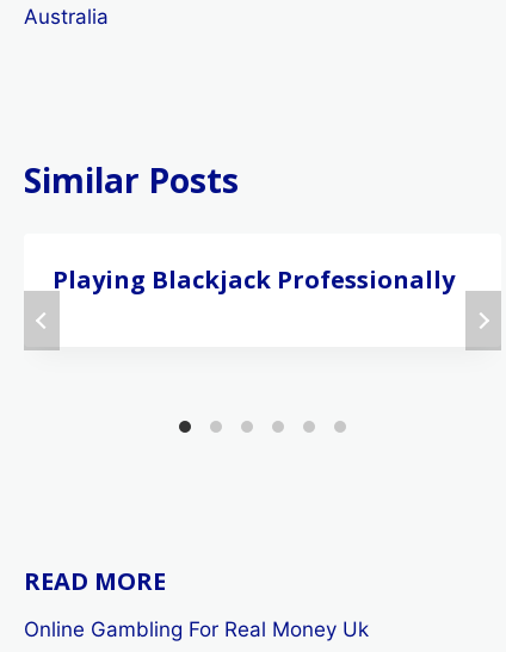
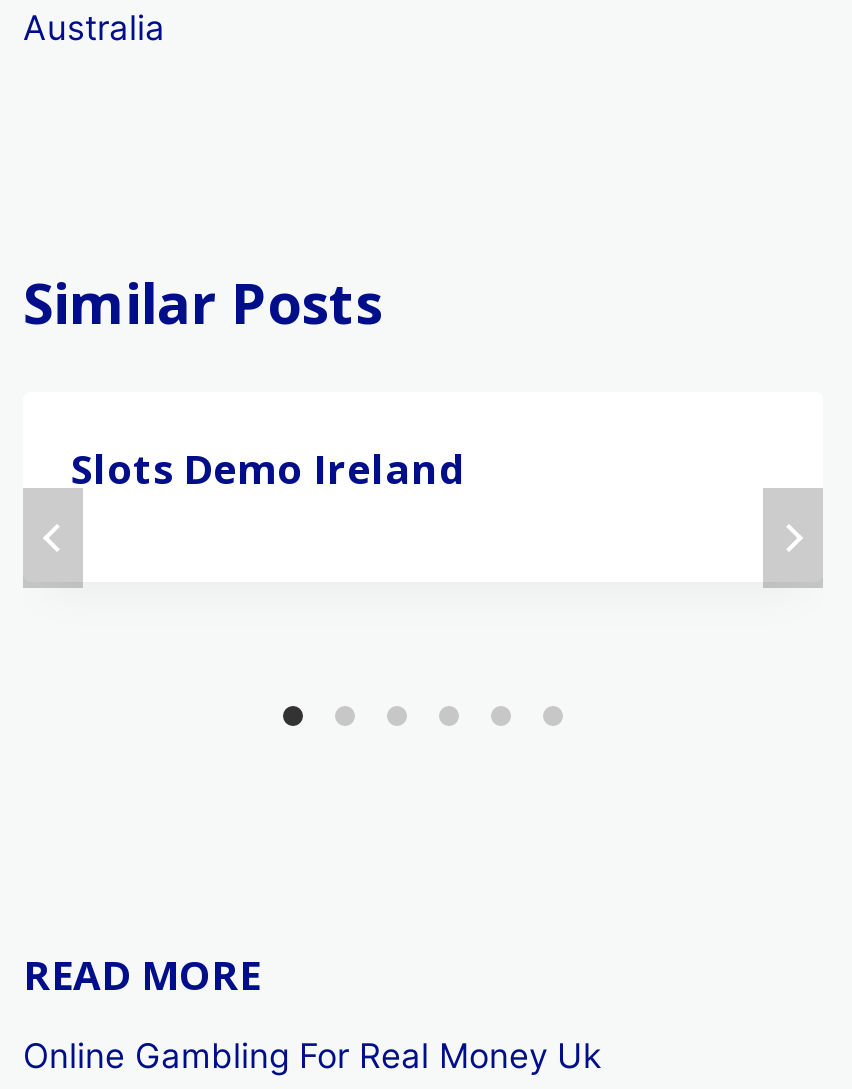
- Playing Blackjack Professionally
+ Slots Demo Ireland
